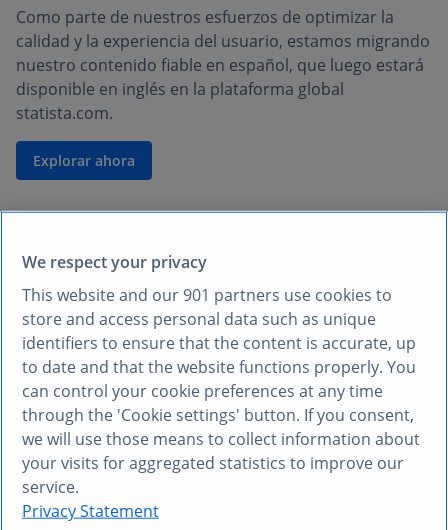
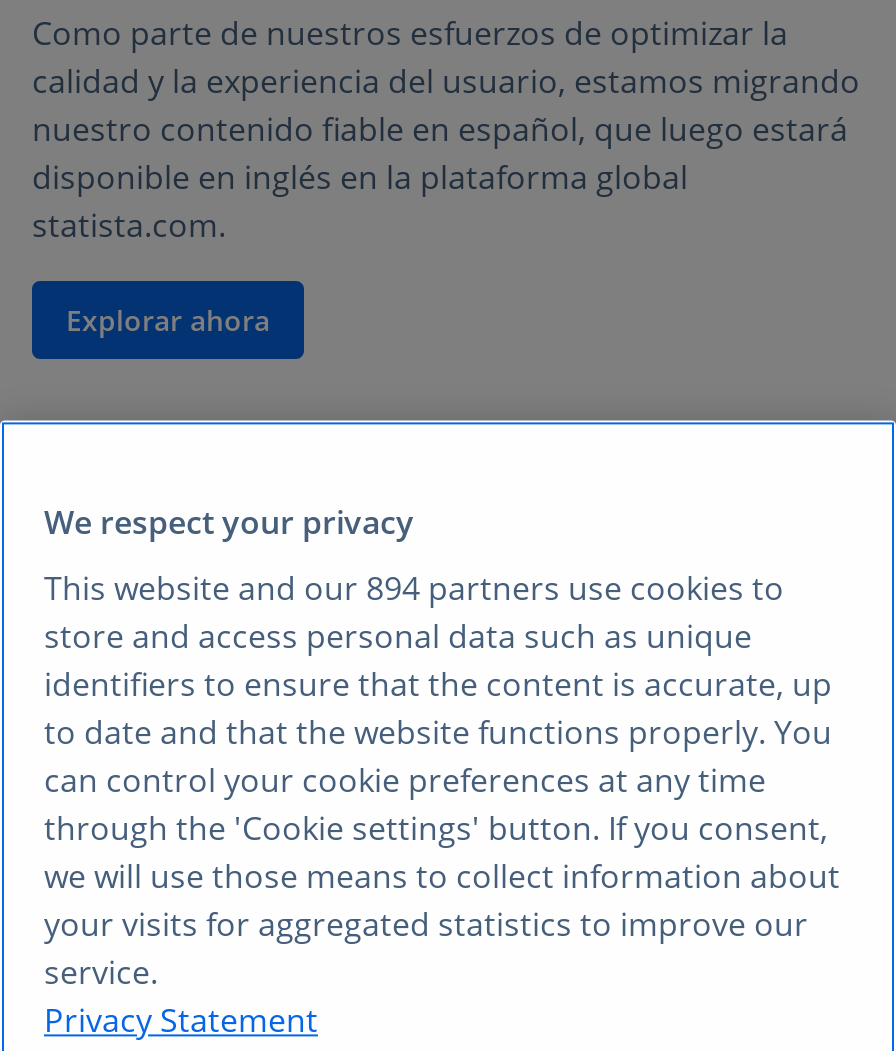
- This website and our 901 partners use cookies to
+ This website and our 894 partners use cookies to
